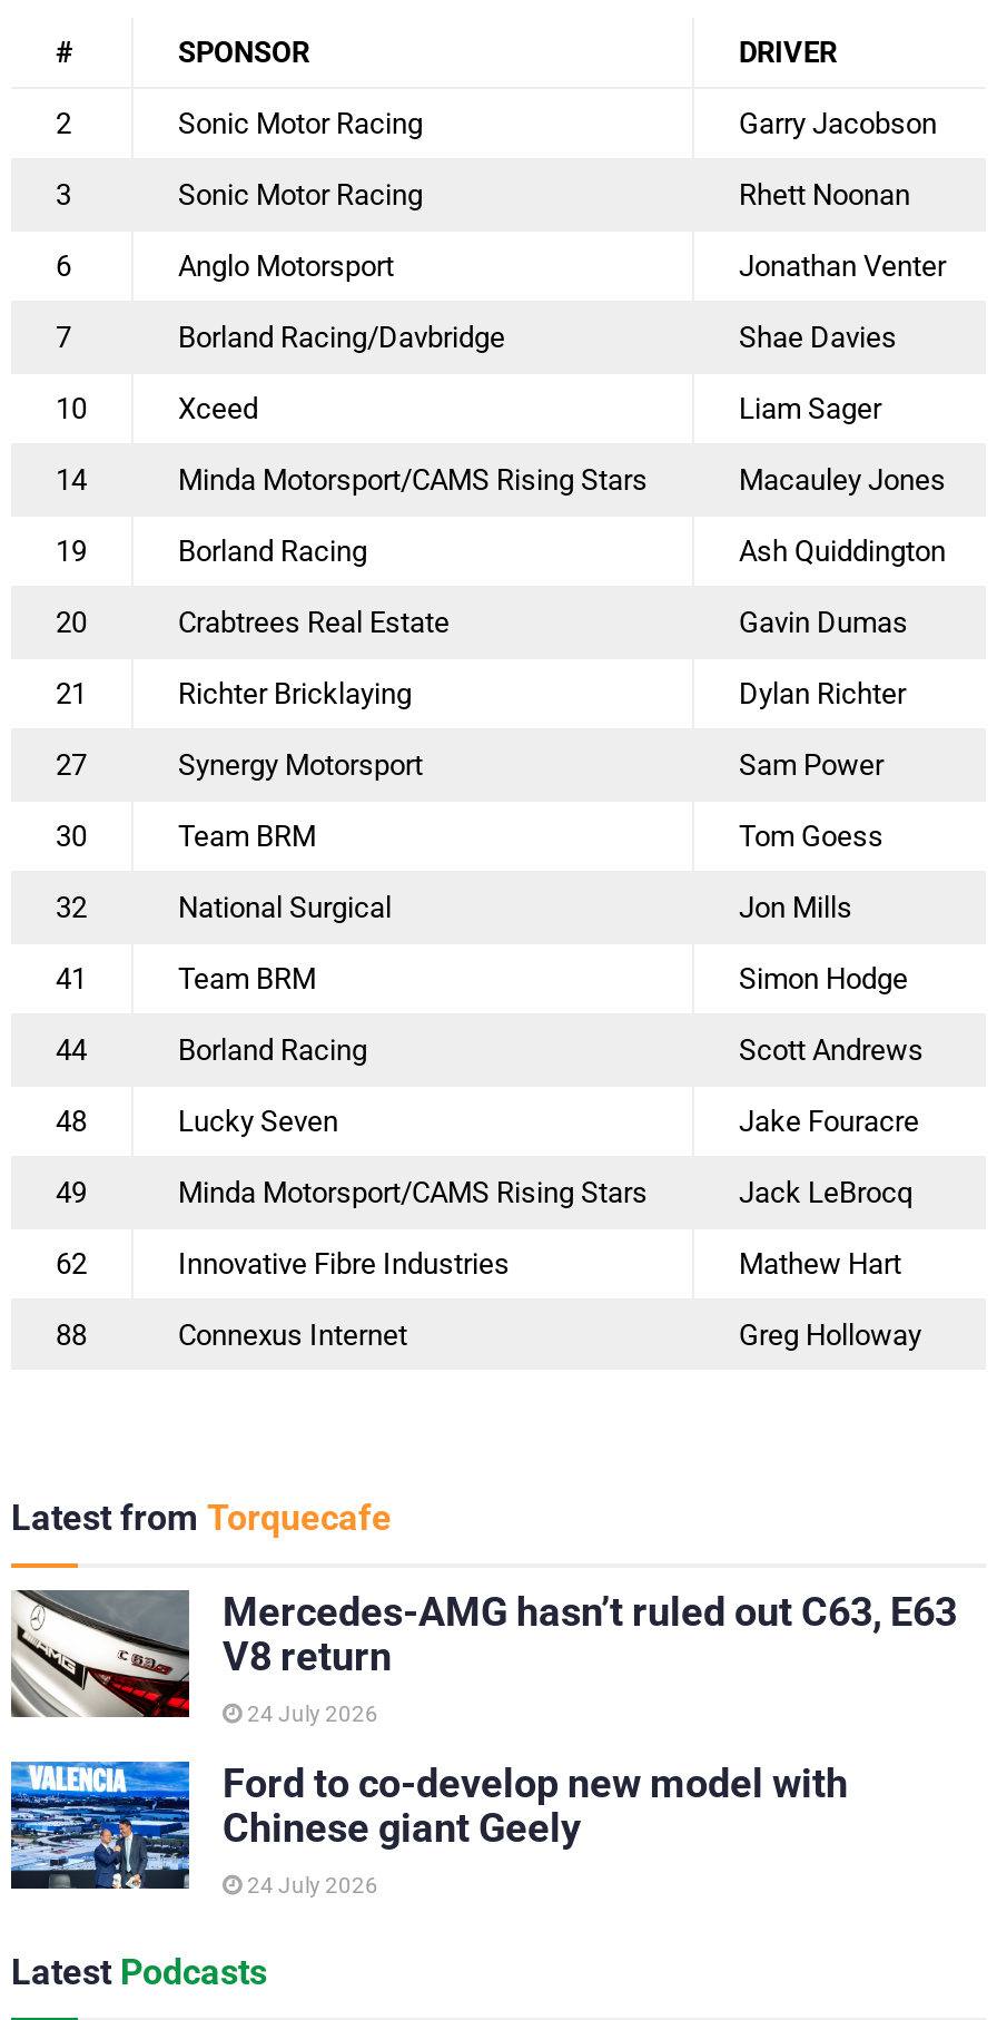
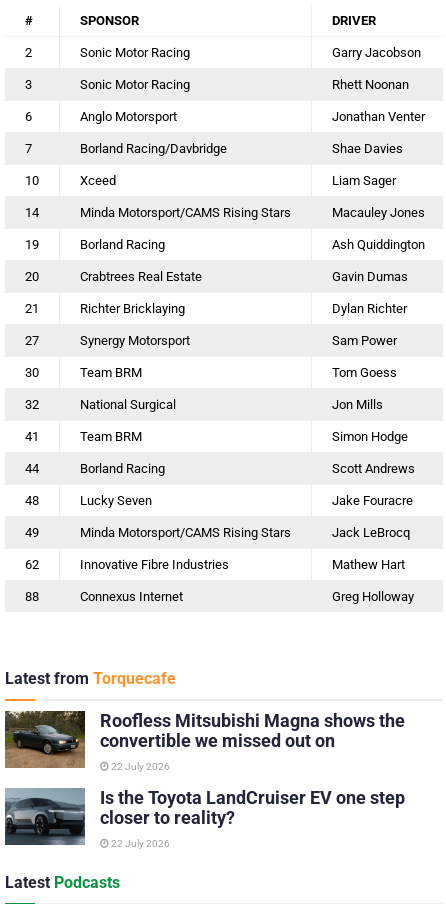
- [image]
- Mercedes-AMG hasn’t ruled out C63, E63
- V8 return
+ [image]
+ Roofless Mitsubishi Magna shows the
+ convertible we missed out on

- 24 July 2026
+ 22 July 2026

- [image]
- Ford to co-develop new model with
- Chinese giant Geely
+ [image]
+ Is the Toyota LandCruiser EV one step
+ closer to reality?

- 24 July 2026
+ 22 July 2026
